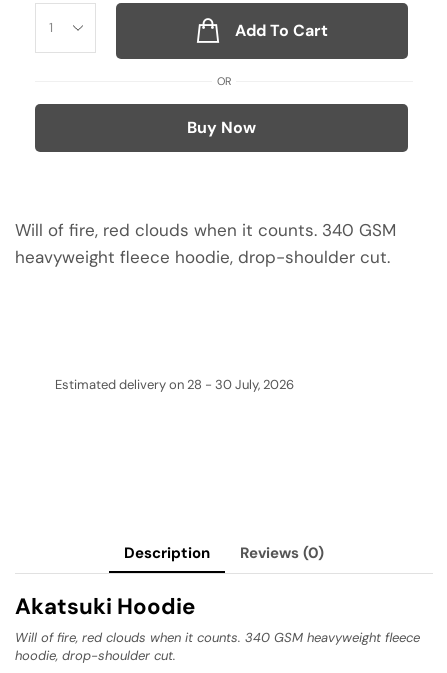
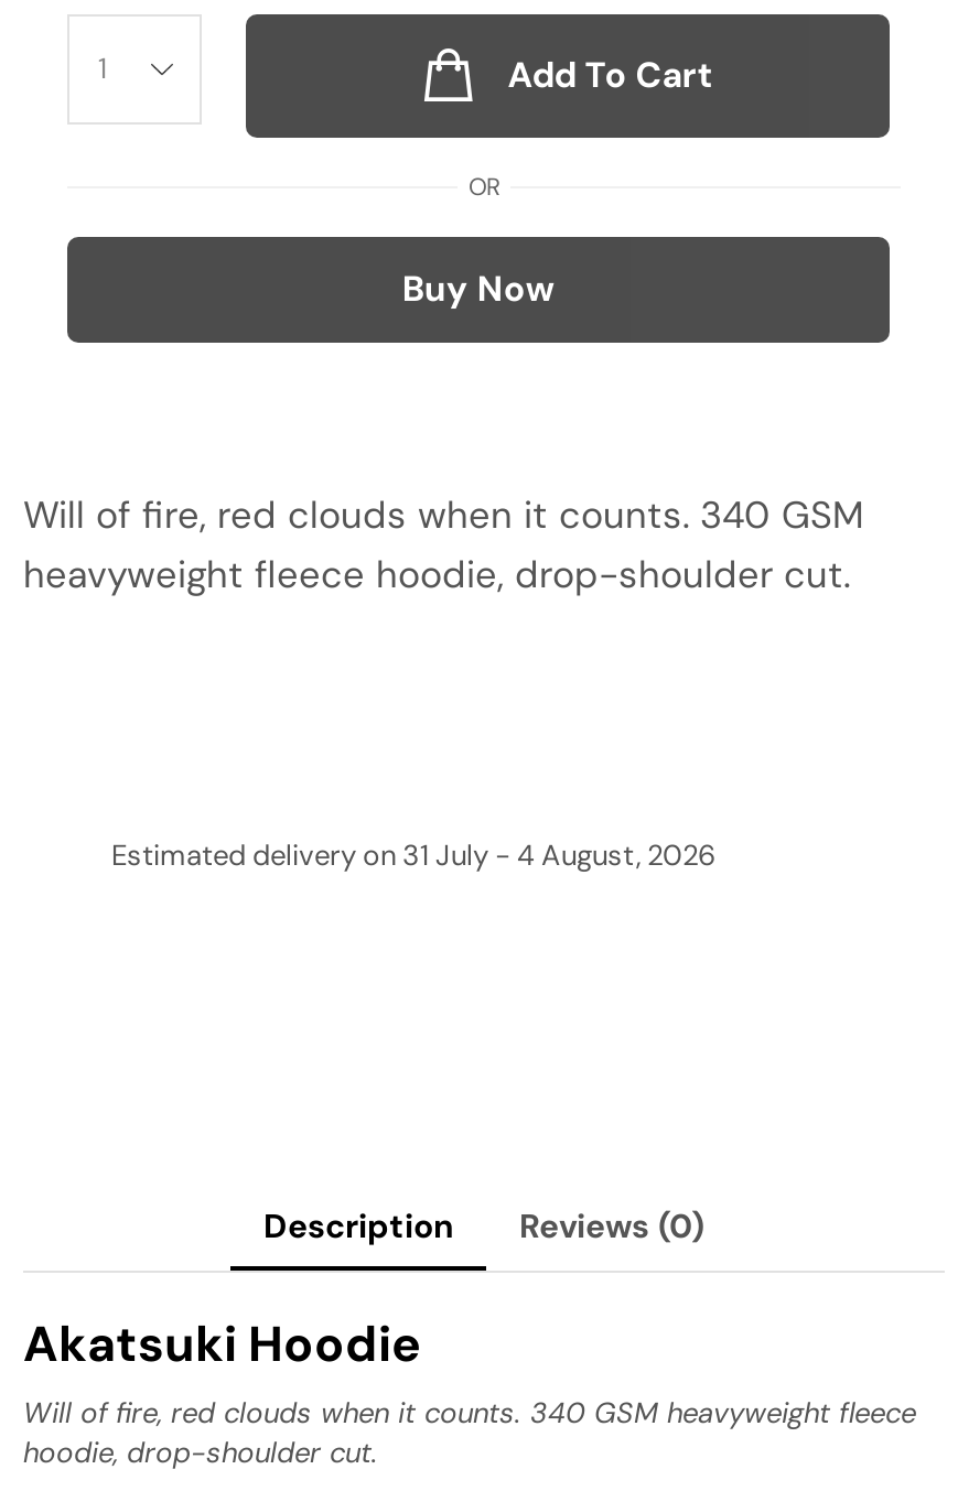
- Estimated delivery on 28 - 30 July, 2026
+ Estimated delivery on 31 July - 4 August, 2026
